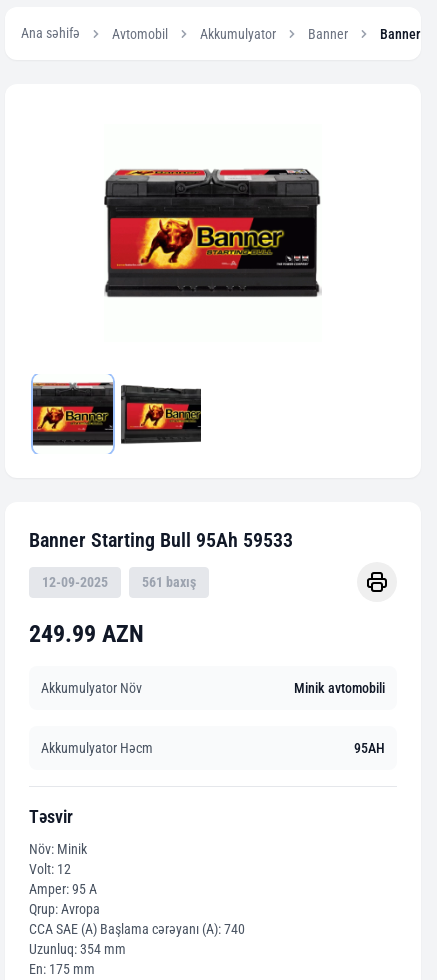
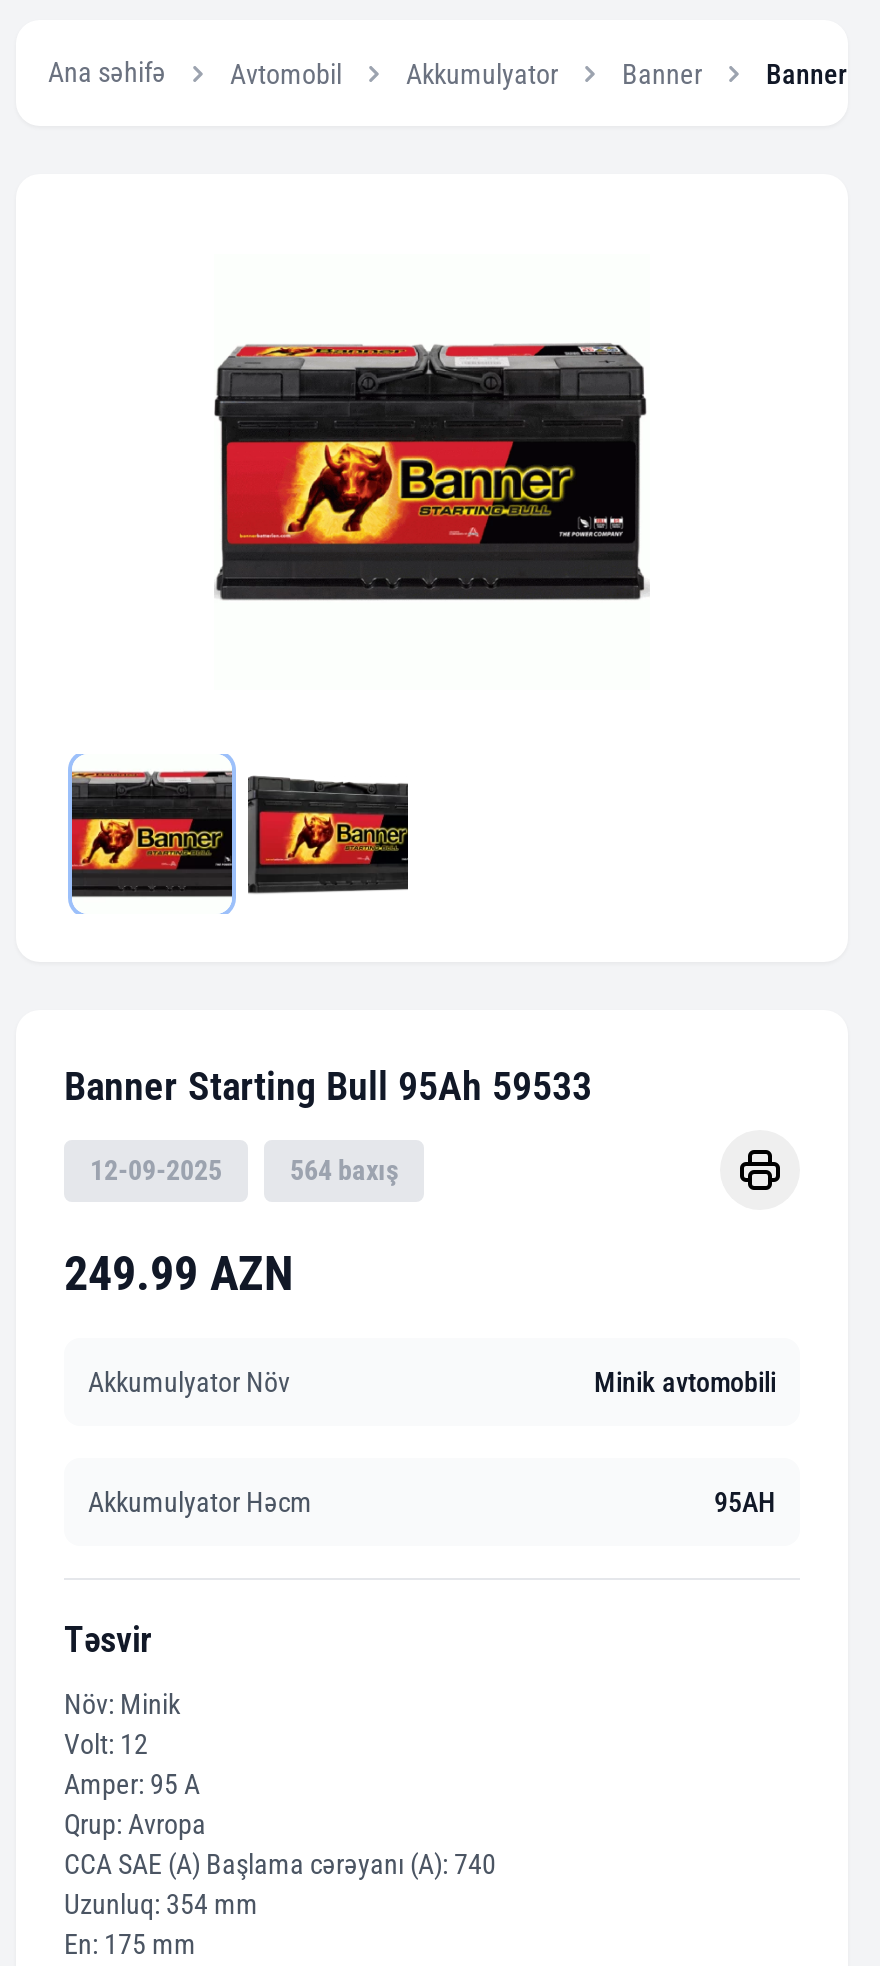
- 561 baxış
+ 564 baxış
